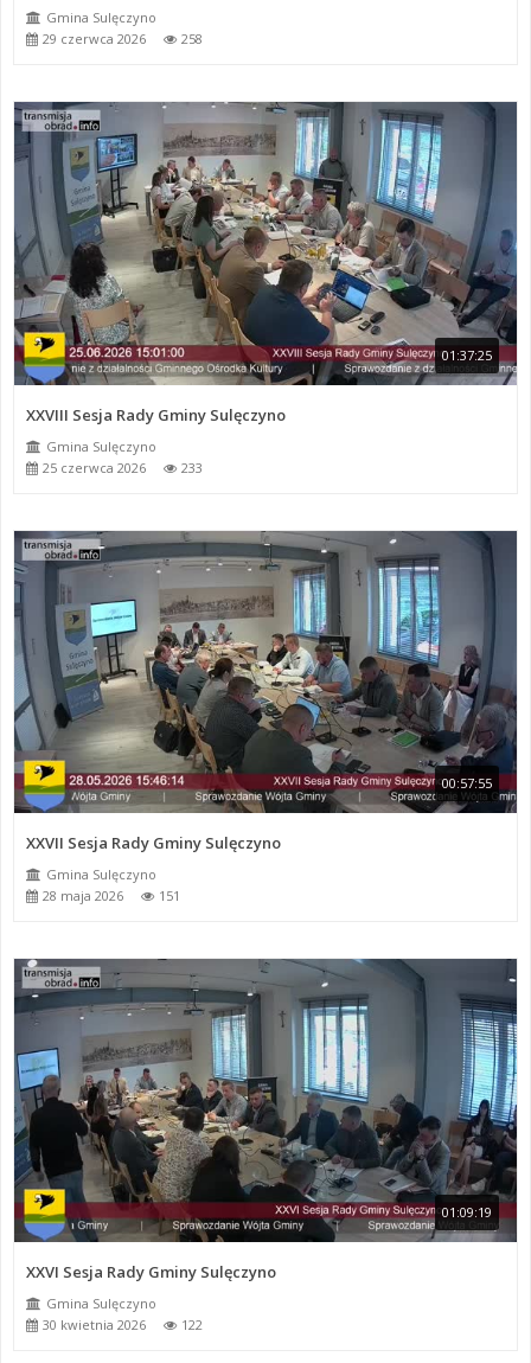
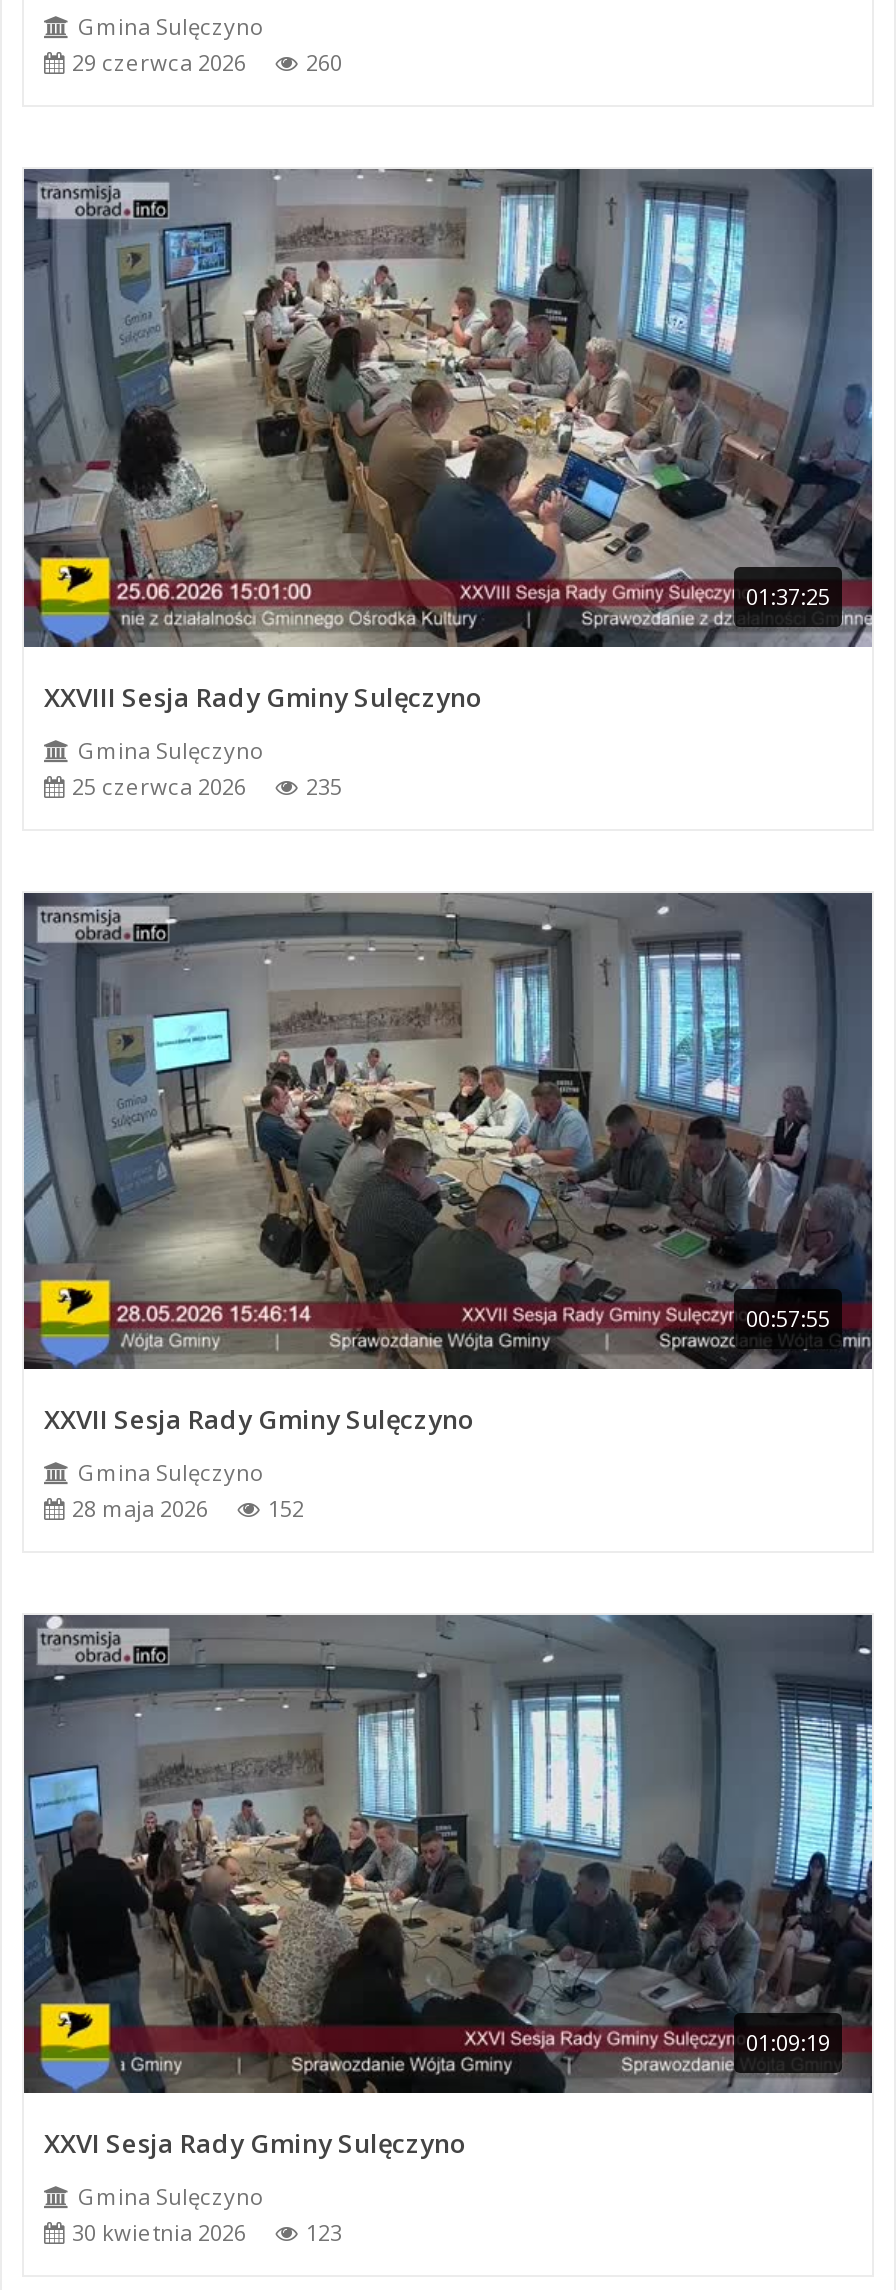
- 29 czerwca 2026 258
+ 29 czerwca 2026 260

- 25 czerwca 2026 233
+ 25 czerwca 2026 235

- 28 maja 2026 151
+ 28 maja 2026 152

- 30 kwietnia 2026 122
+ 30 kwietnia 2026 123
